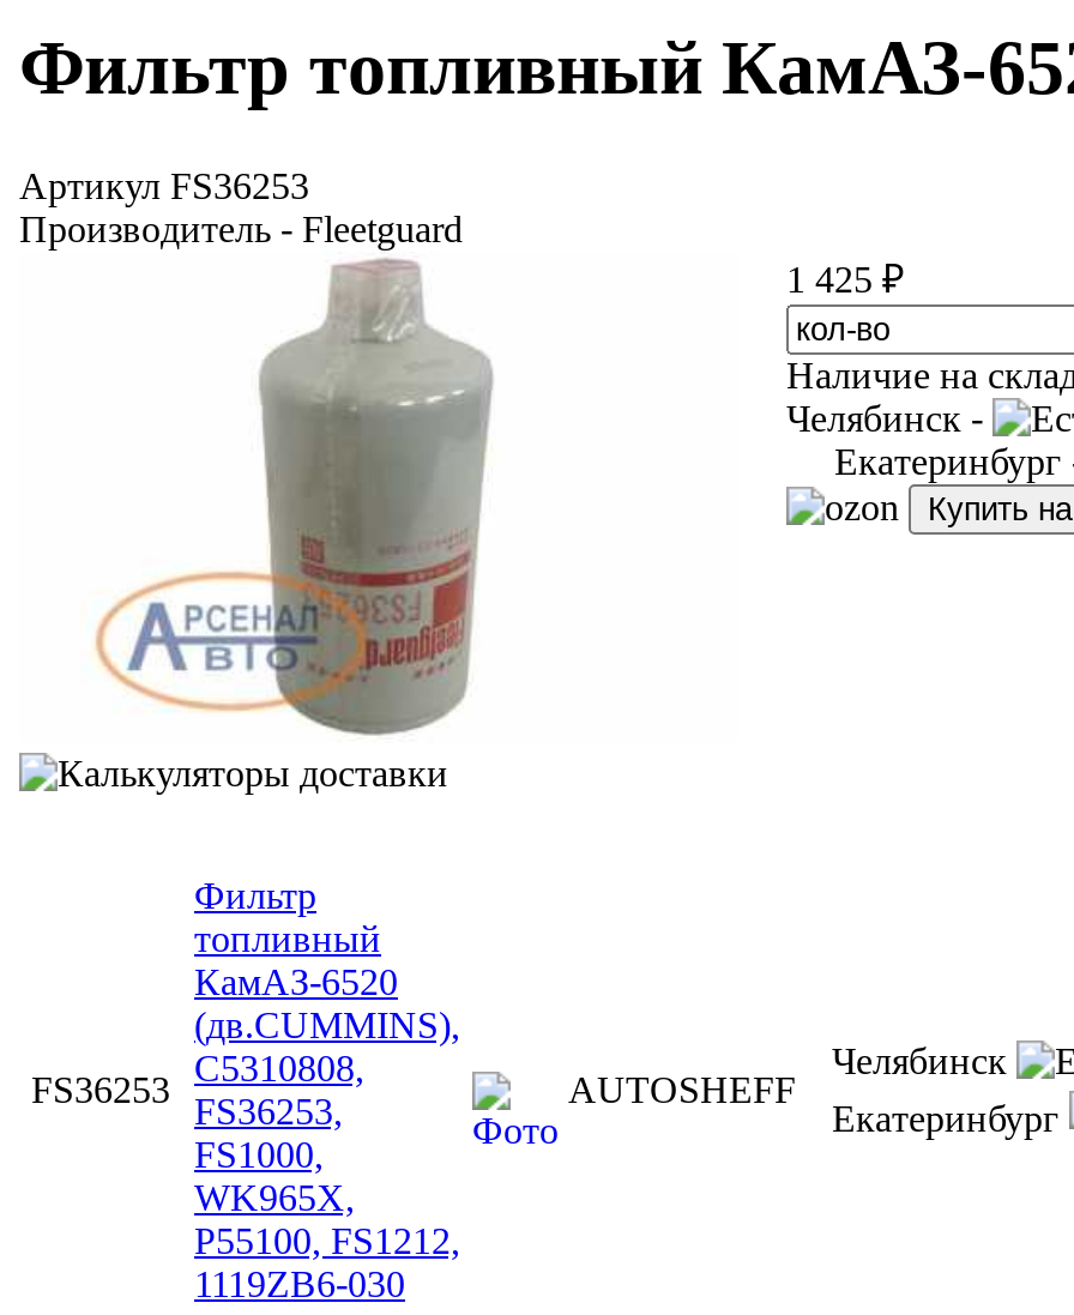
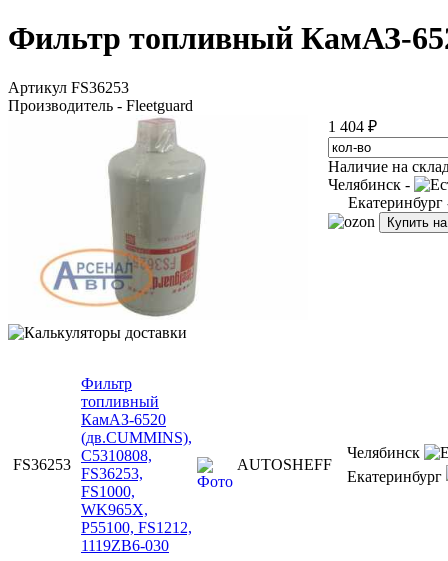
- 1 425 ₽
+ 1 404 ₽
